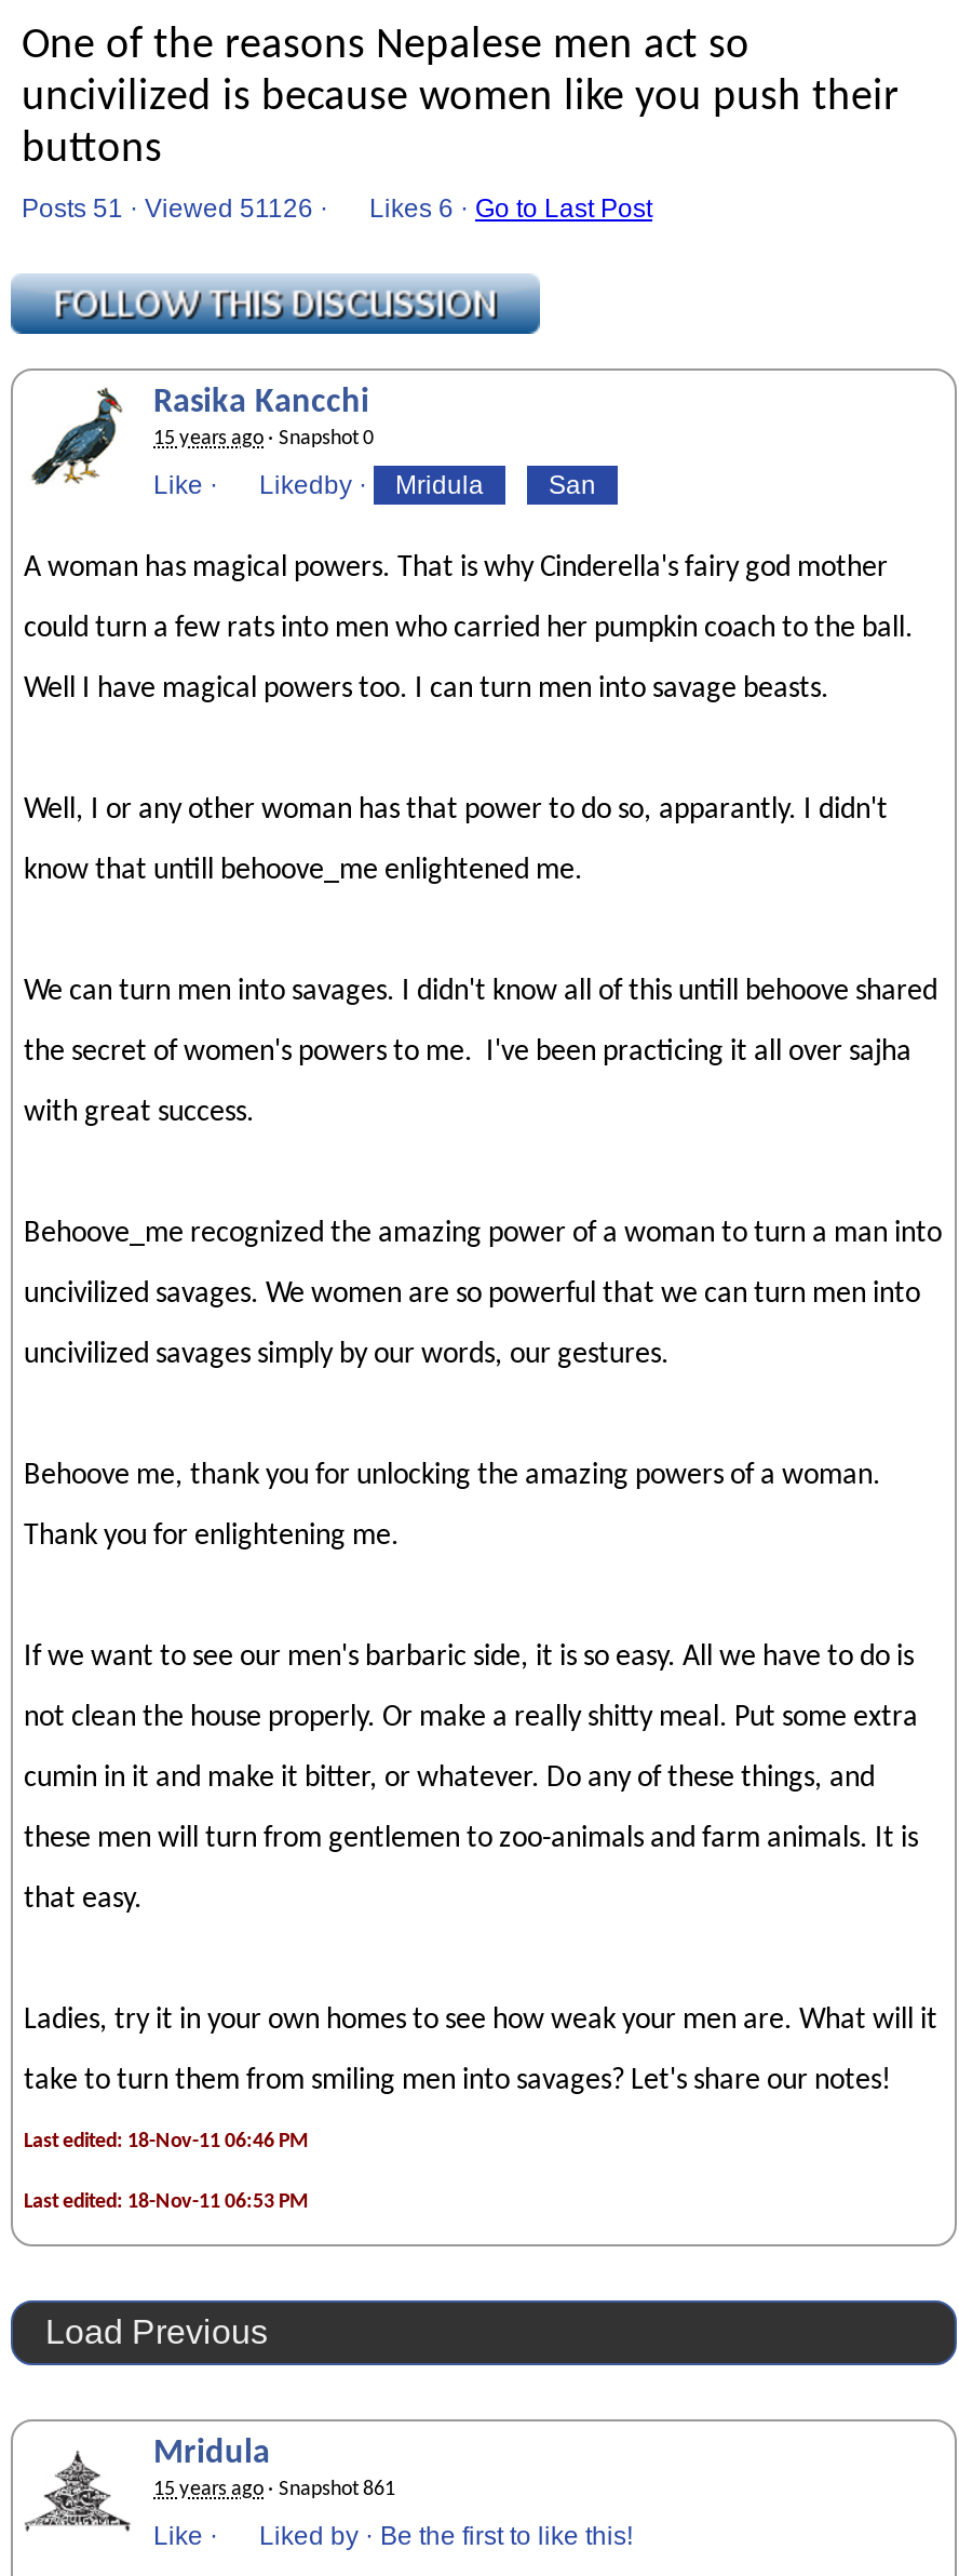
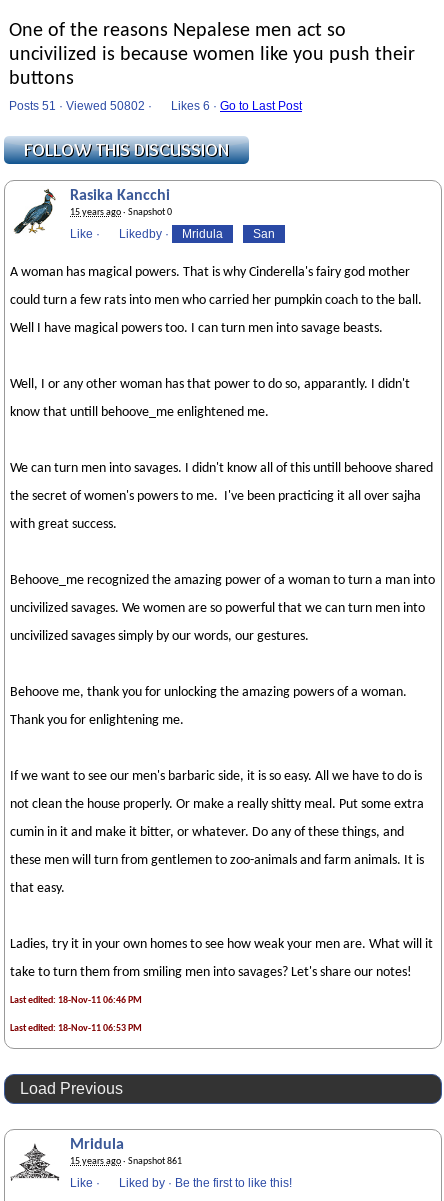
- Posts 51 · Viewed 51126 · Likes 6 · Go to Last Post
+ Posts 51 · Viewed 50802 · Likes 6 · Go to Last Post
